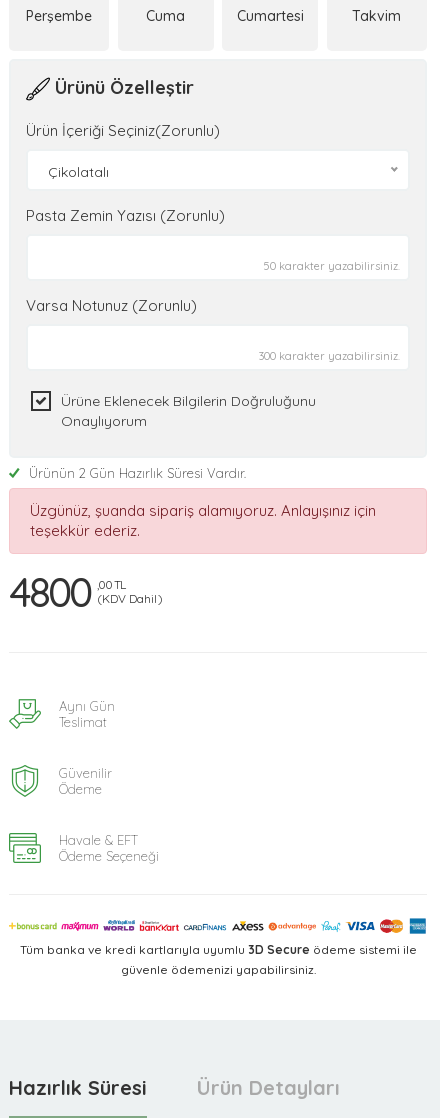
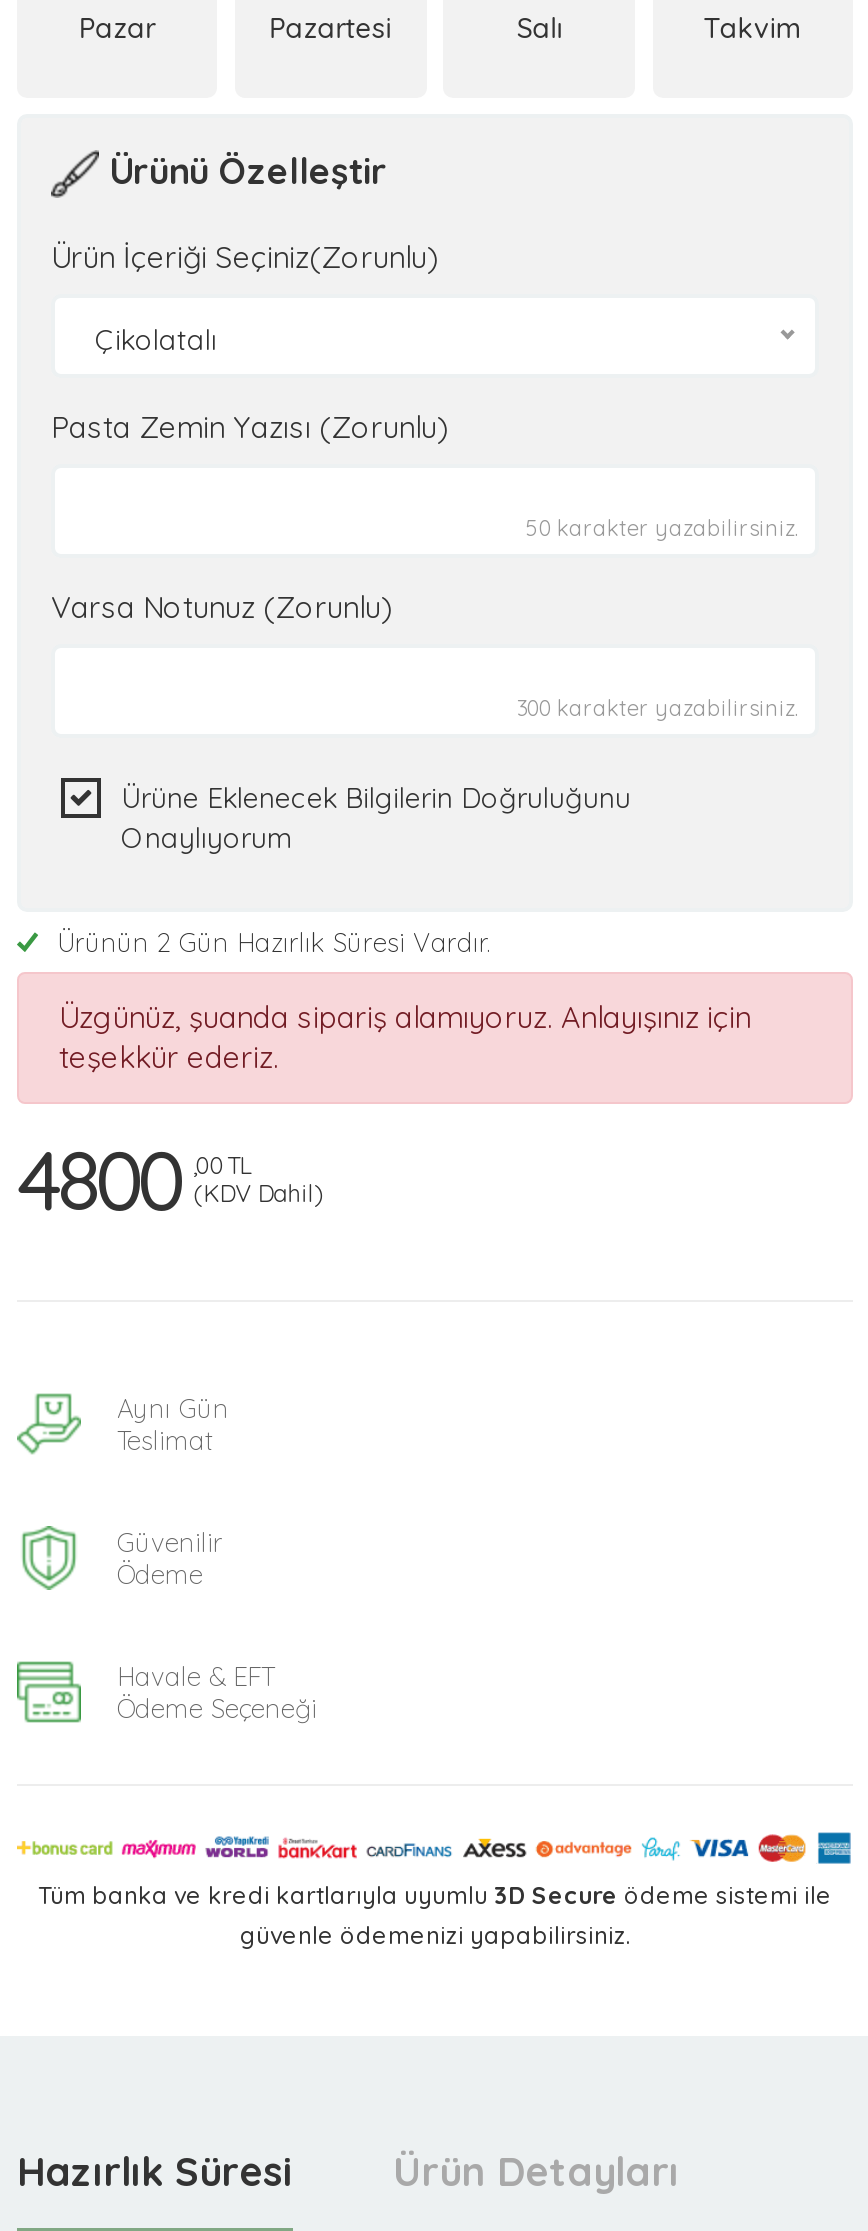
- Perşembe
+ Pazar

- Cuma
+ Pazartesi

- Cumartesi
+ Salı
